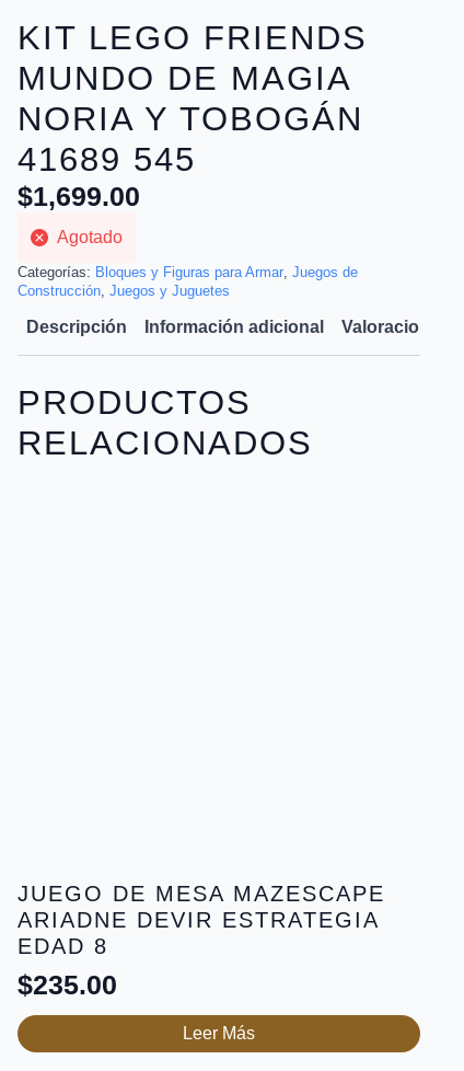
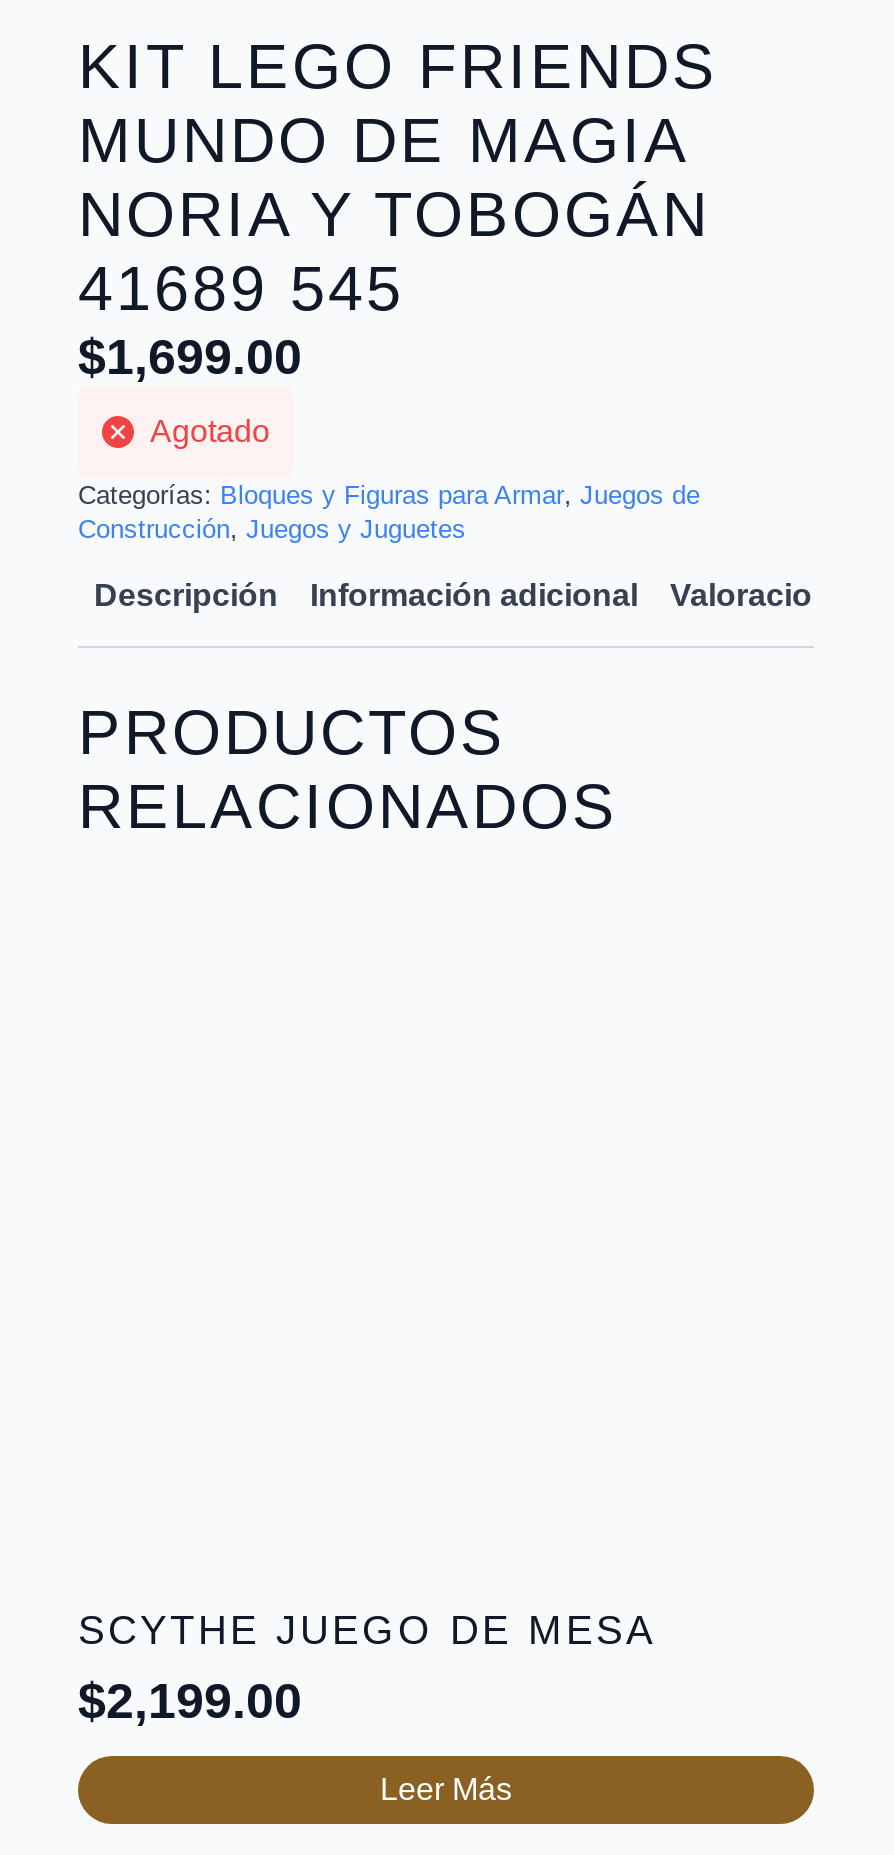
- JUEGO DE MESA MAZESCAPE
- ARIADNE DEVIR ESTRATEGIA
- EDAD 8
- $235.00
+ SCYTHE JUEGO DE MESA
+ $2,199.00
